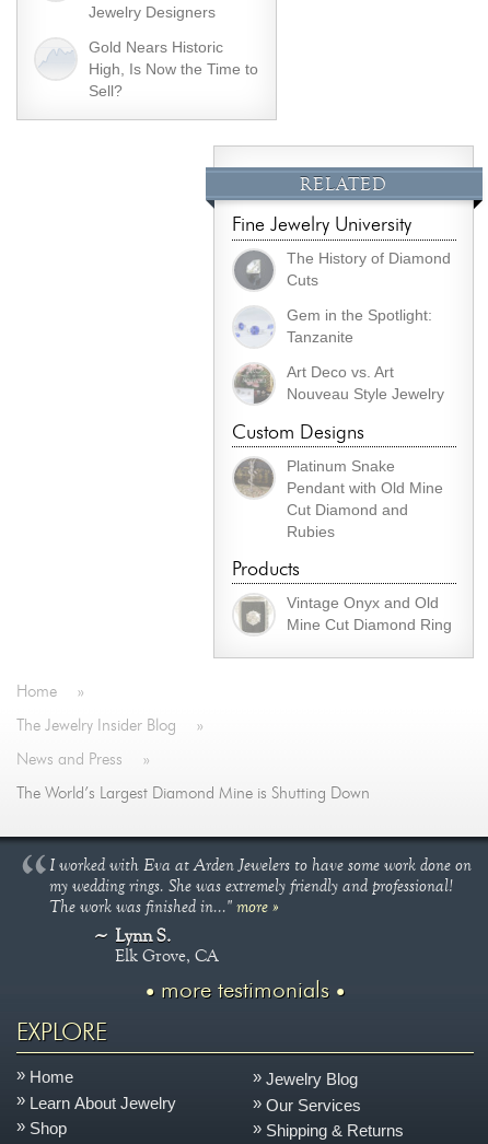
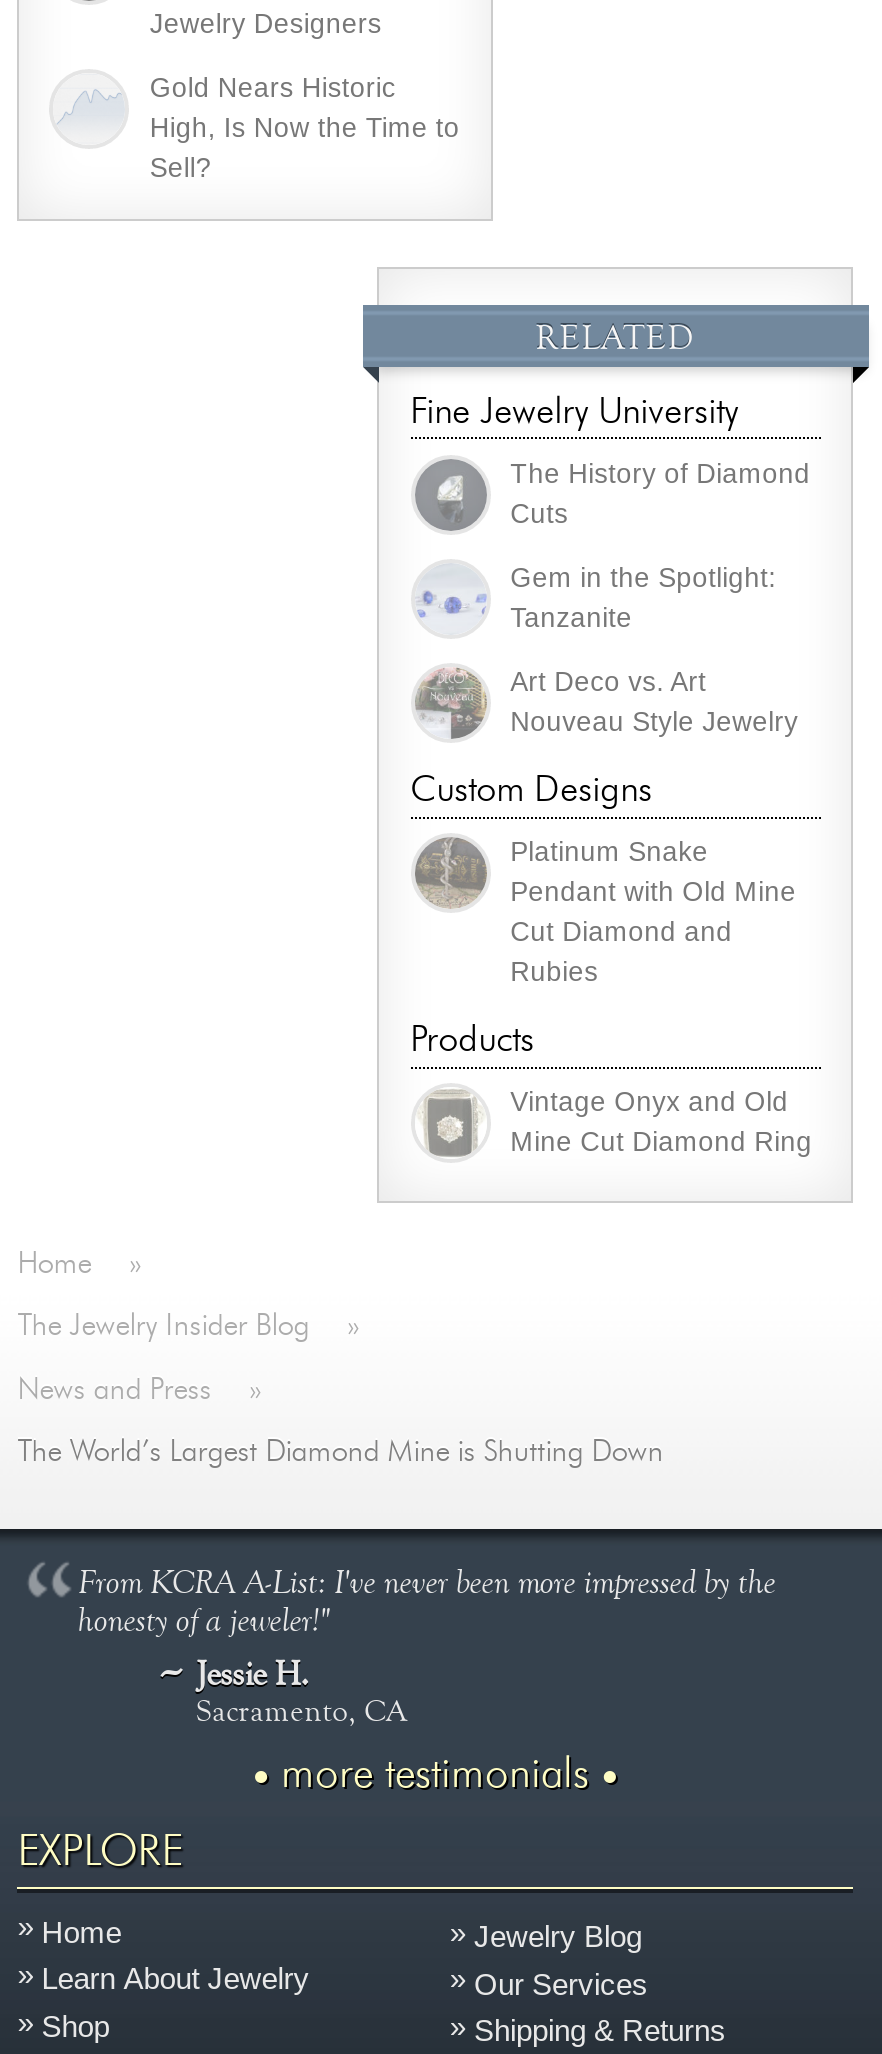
- I worked with Eva at Arden Jewelers to have some work done on
- my wedding rings. She was extremely friendly and professional!
- The work was finished in..." more »
- Lynn S.
- Elk Grove, CA
+ From KCRA A-List: I've never been more impressed by the
+ honesty of a jeweler!"
+ Jessie H.
+ Sacramento, CA
